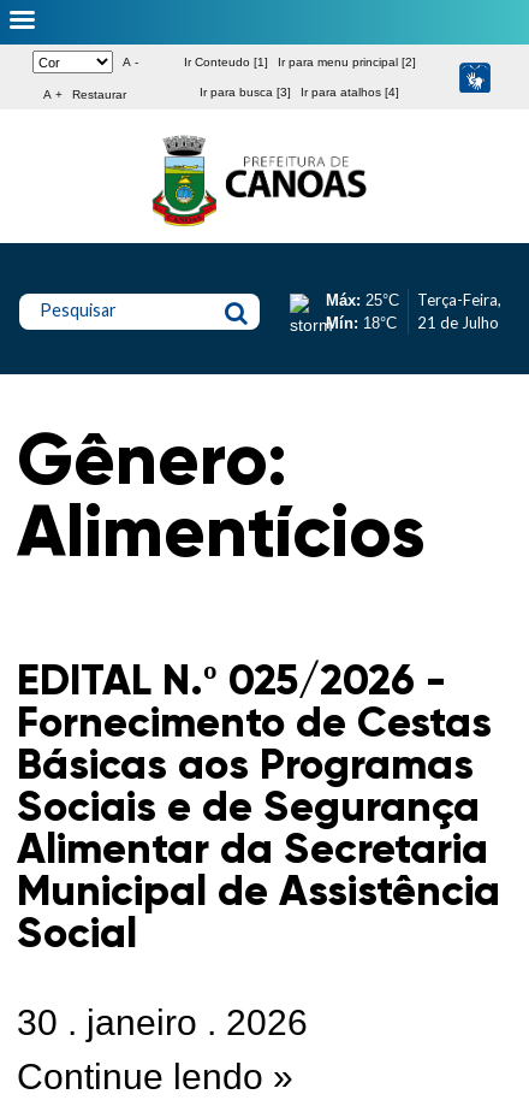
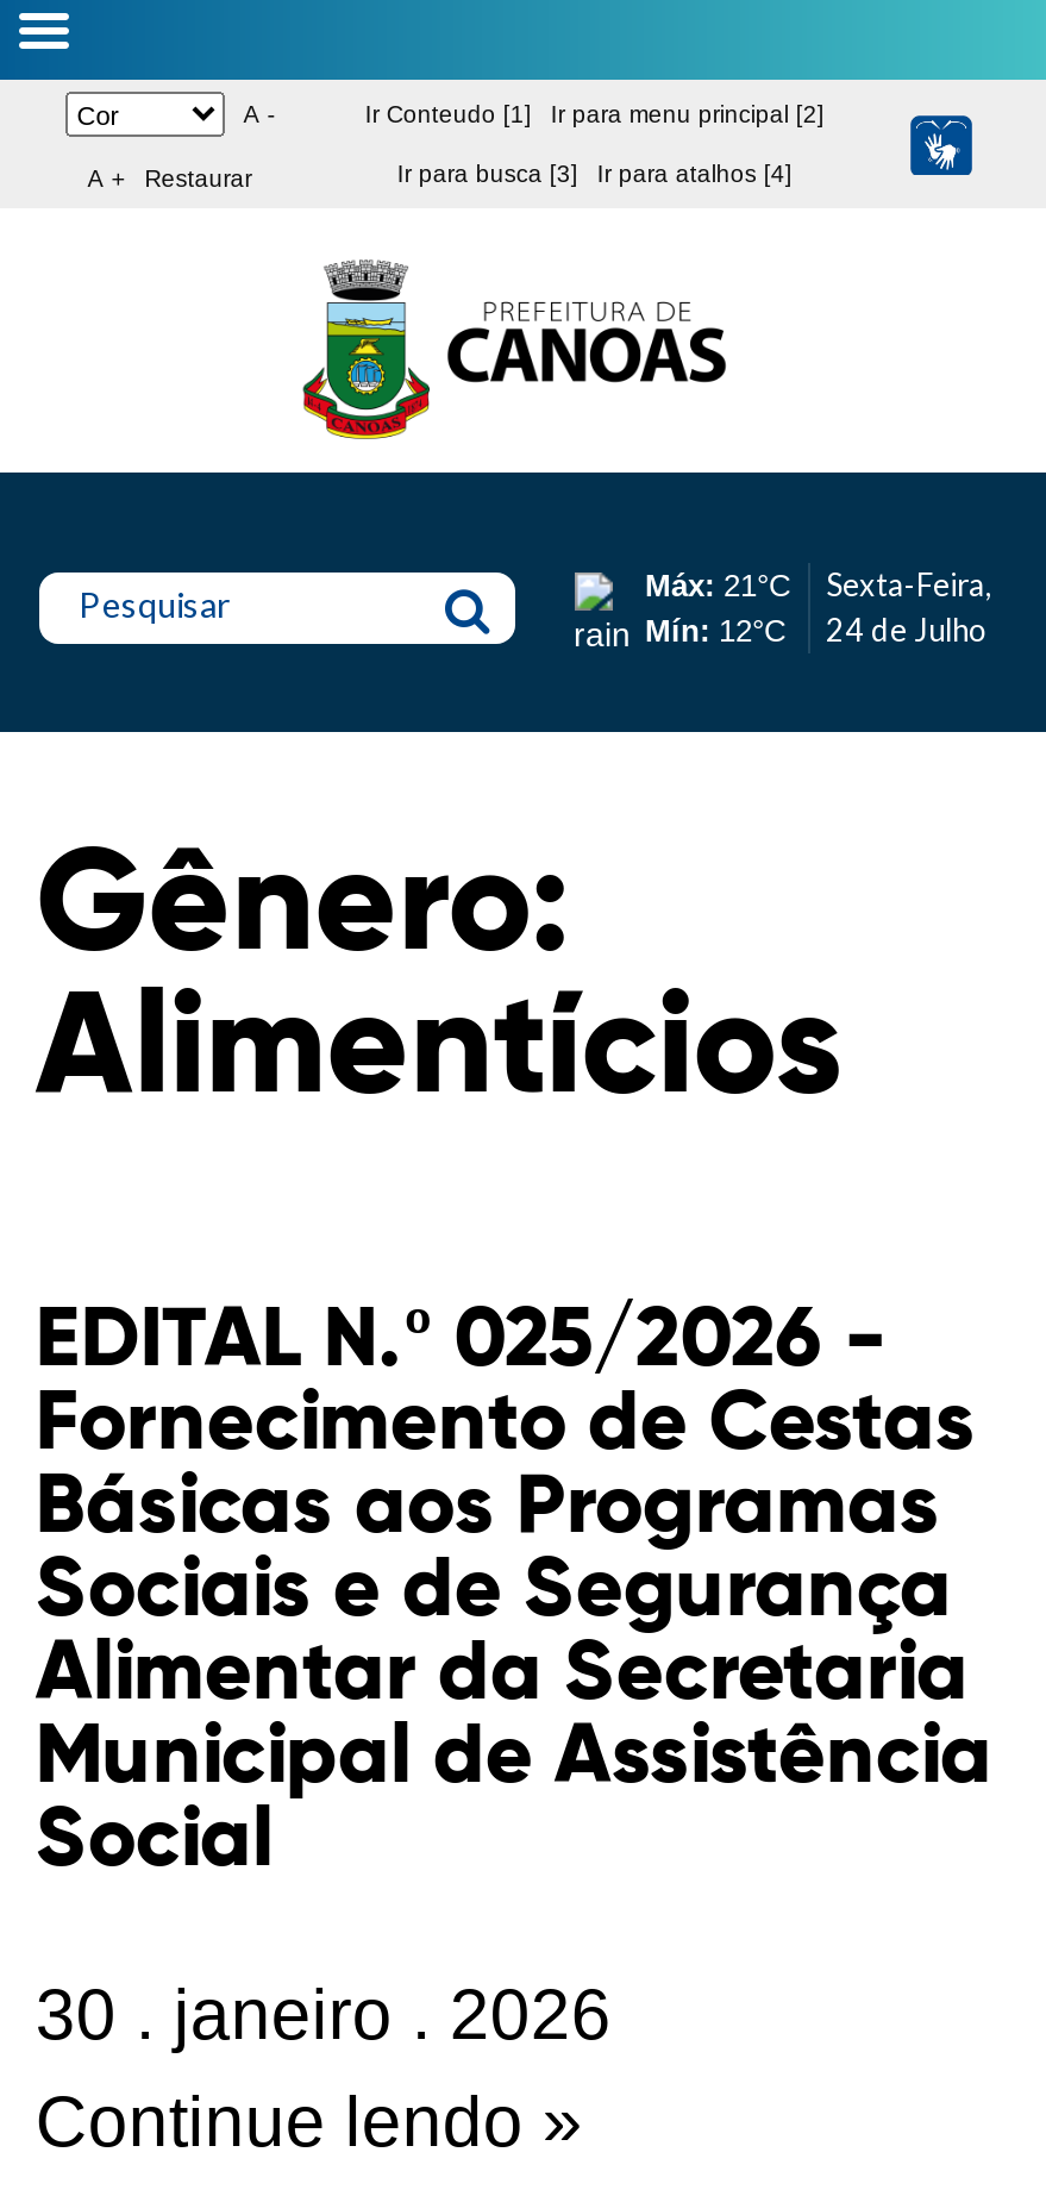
- Máx: 25°C
- Mín: 18°C
+ Máx: 21°C
+ Mín: 12°C

- Terça-Feira,
- 21 de Julho
+ Sexta-Feira,
+ 24 de Julho
